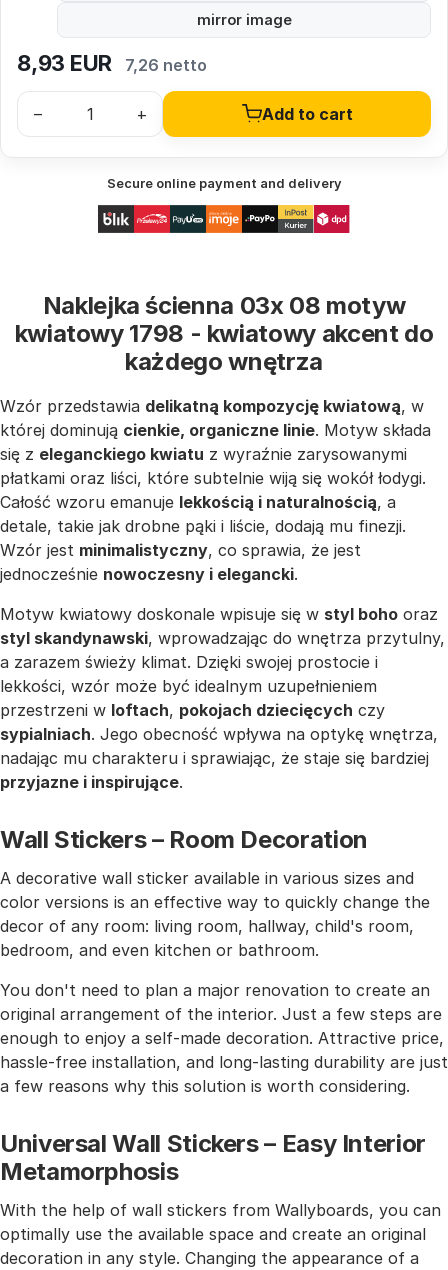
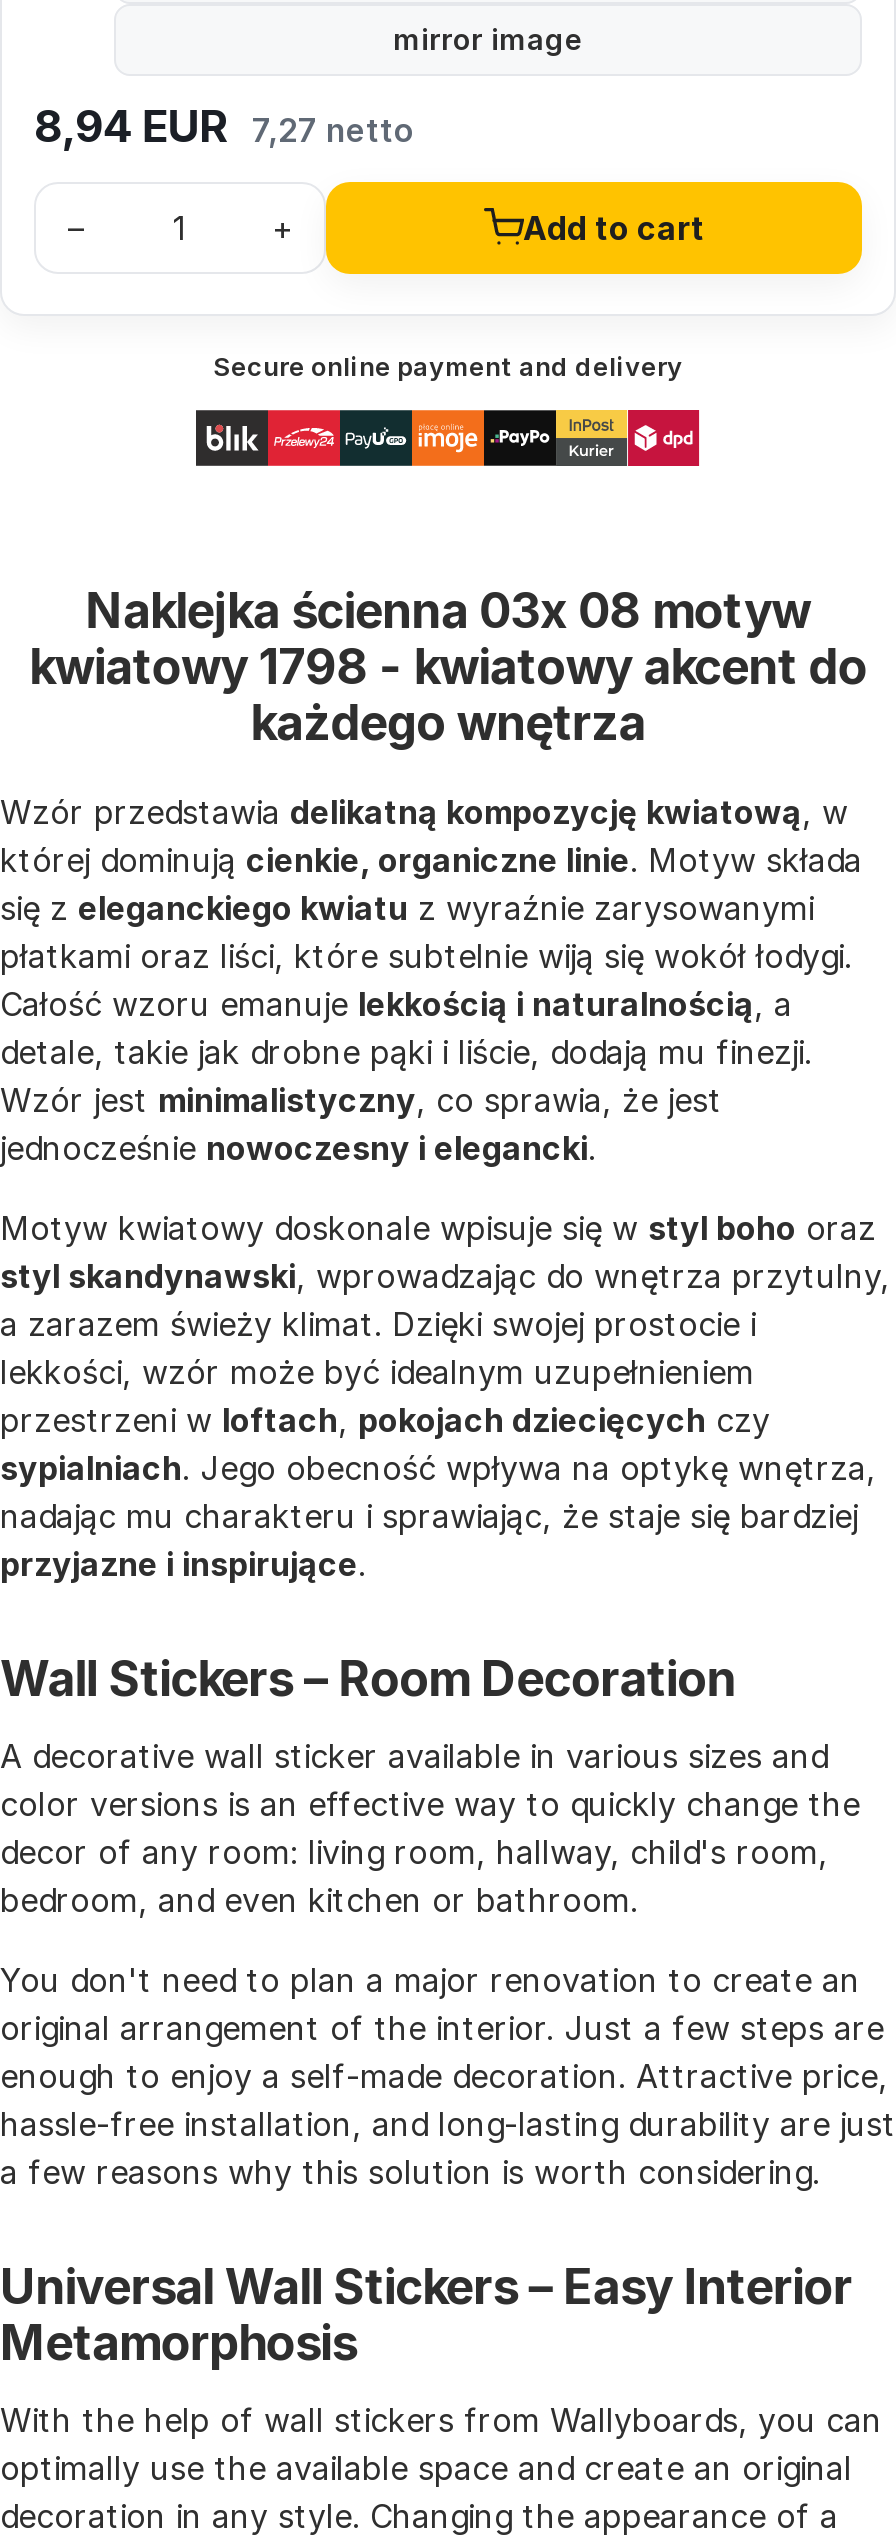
- 8,93 EUR 7,26 netto
+ 8,94 EUR 7,27 netto
